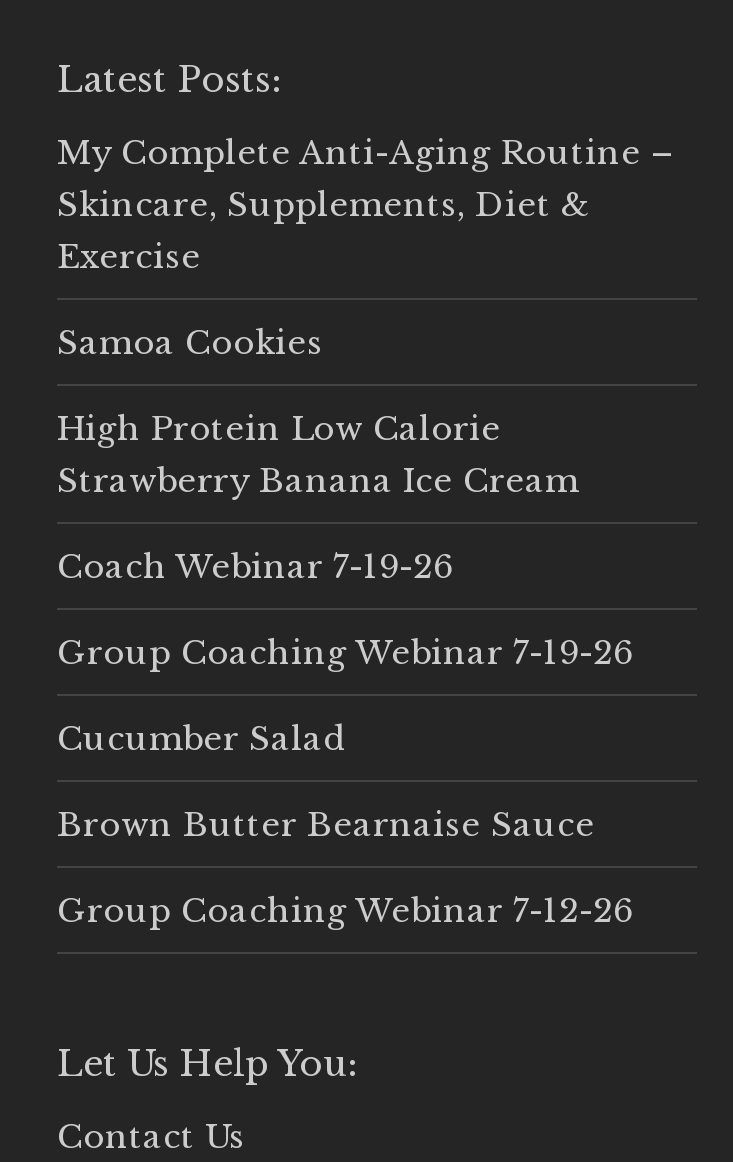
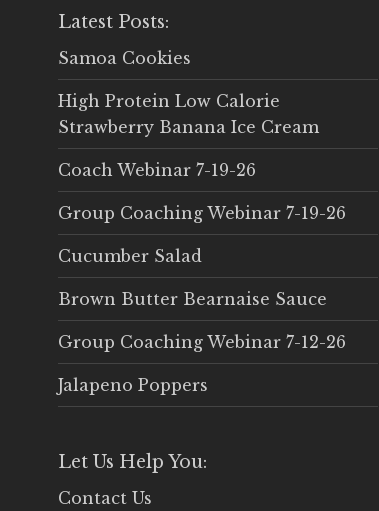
- My Complete Anti-Aging Routine –
- Skincare, Supplements, Diet &
- Exercise

moved up: Samoa Cookies | High Protein Low Calorie | Strawberry Banana Ice Cream | Coach Webinar 7-19-26 | Group Coaching Webinar 7-19-26 | Cucumber Salad | Brown Butter Bearnaise Sauce | Group Coaching Webinar 7-12-26

+ Jalapeno Poppers
